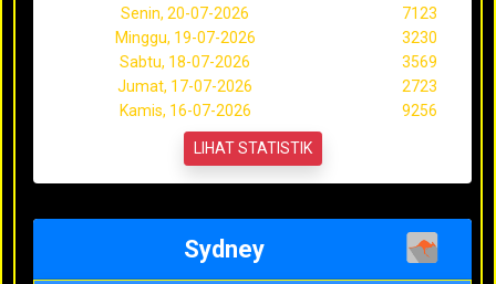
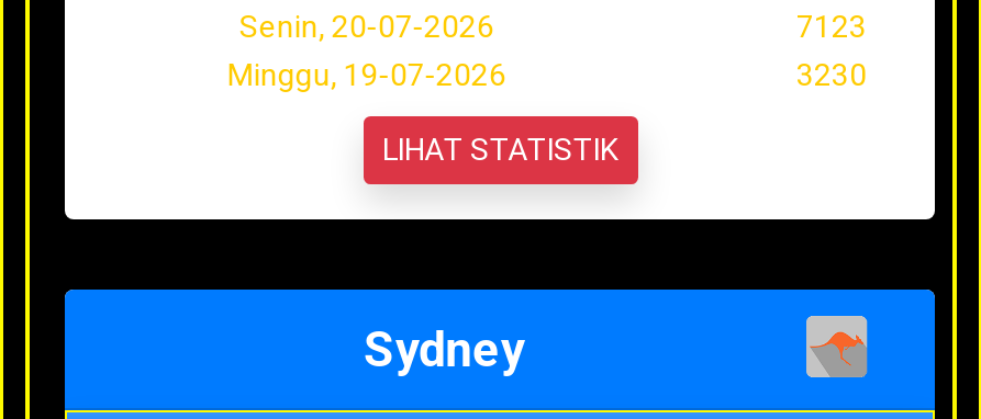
- Sabtu, 18-07-2026
- 3569
- Jumat, 17-07-2026
- 2723
- Kamis, 16-07-2026
- 9256
